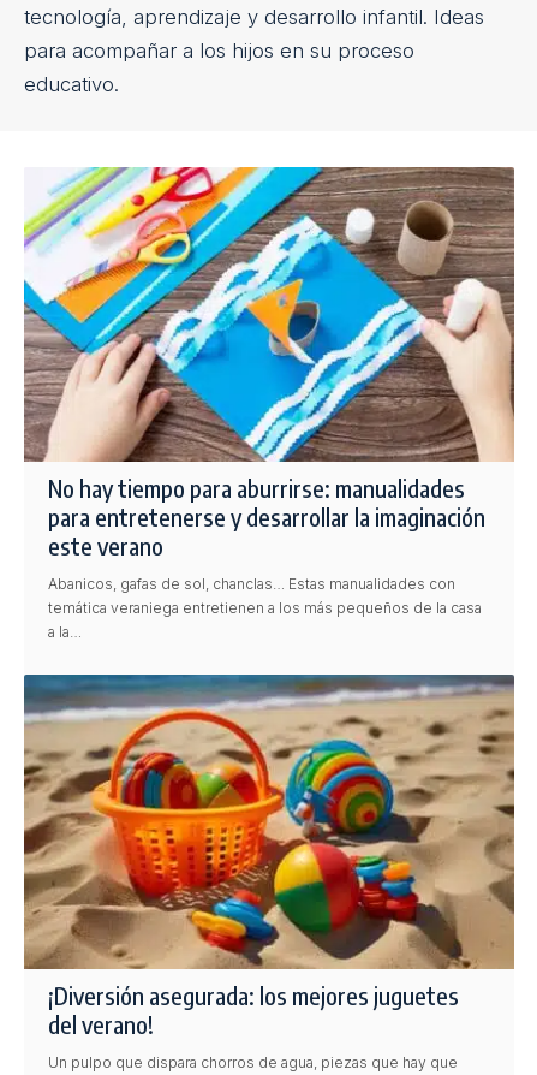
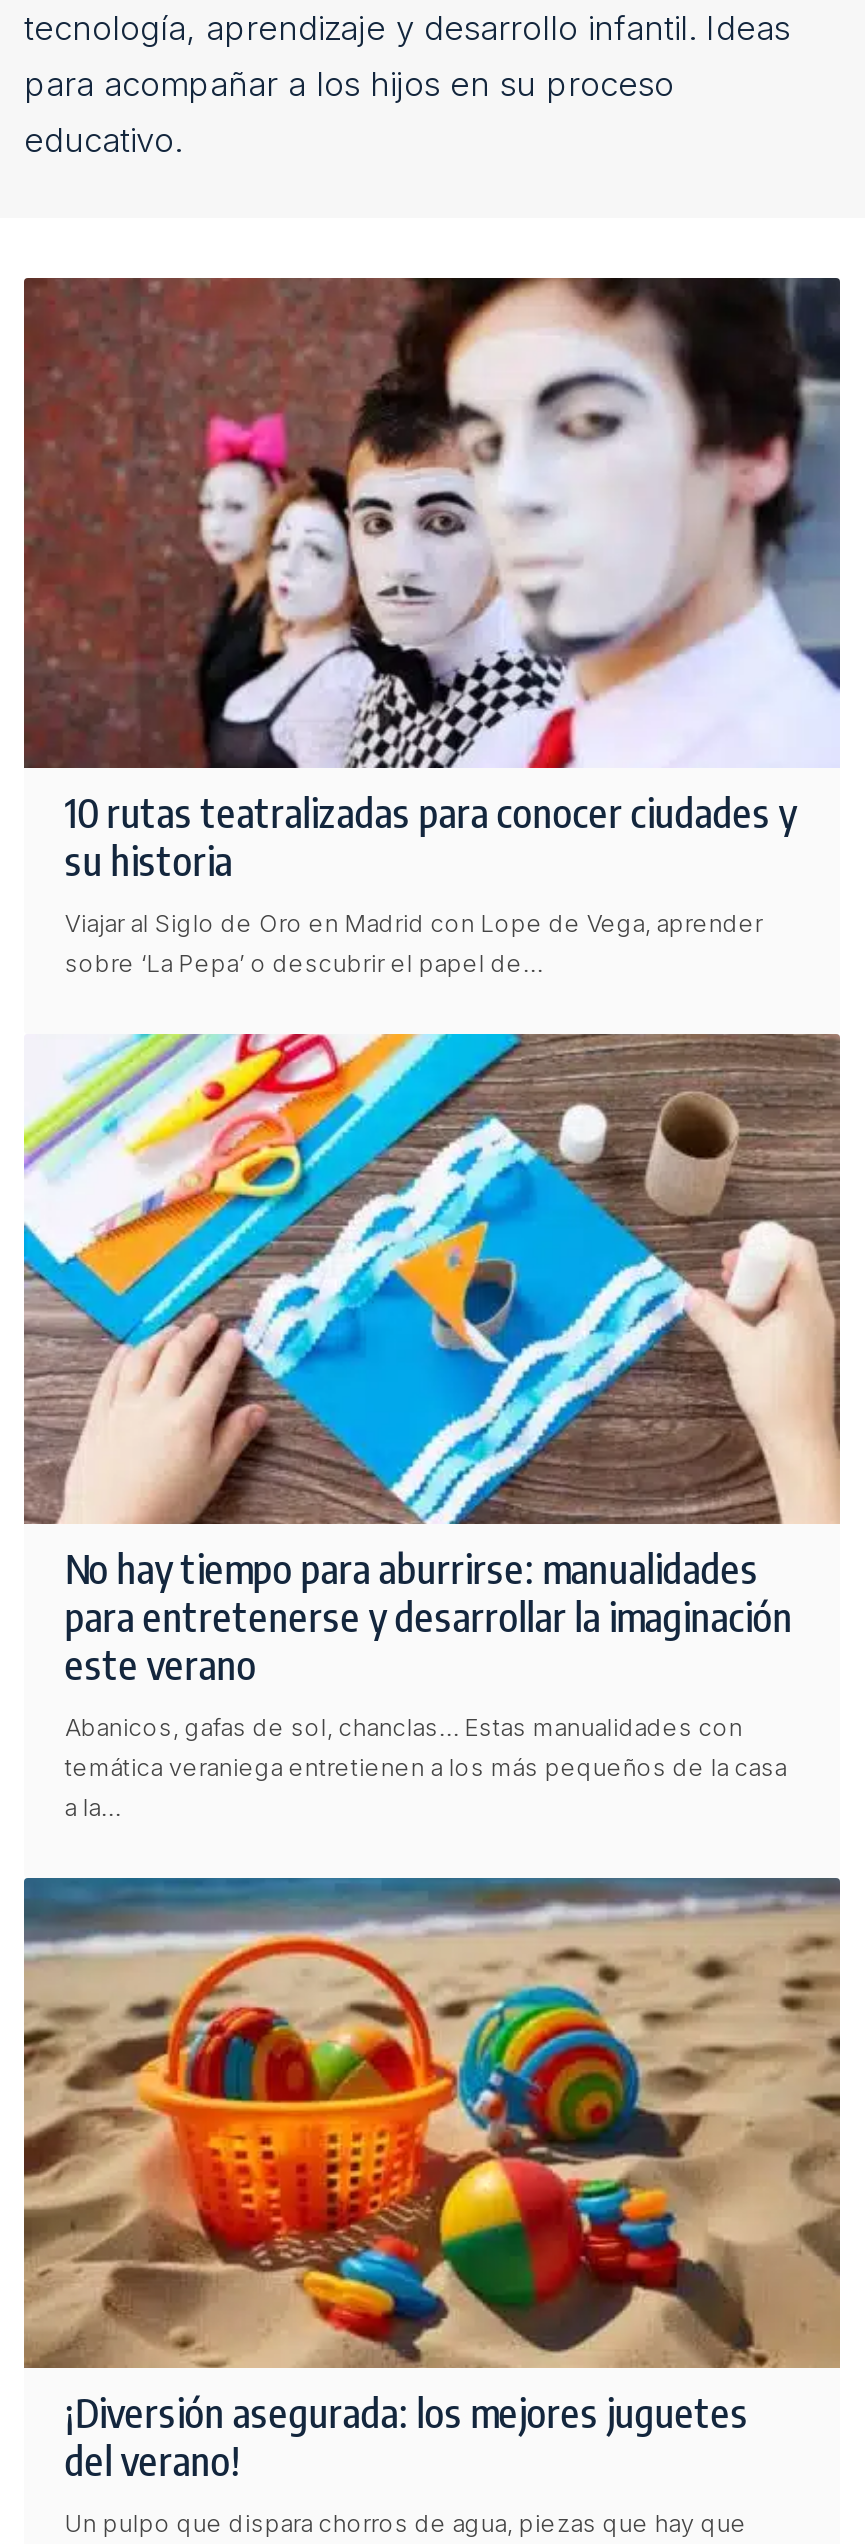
+ [image]
+ 10 rutas teatralizadas para conocer ciudades y
+ su historia
+ Viajar al Siglo de Oro en Madrid con Lope de Vega, aprender
+ sobre ‘La Pepa’ o descubrir el papel de…
